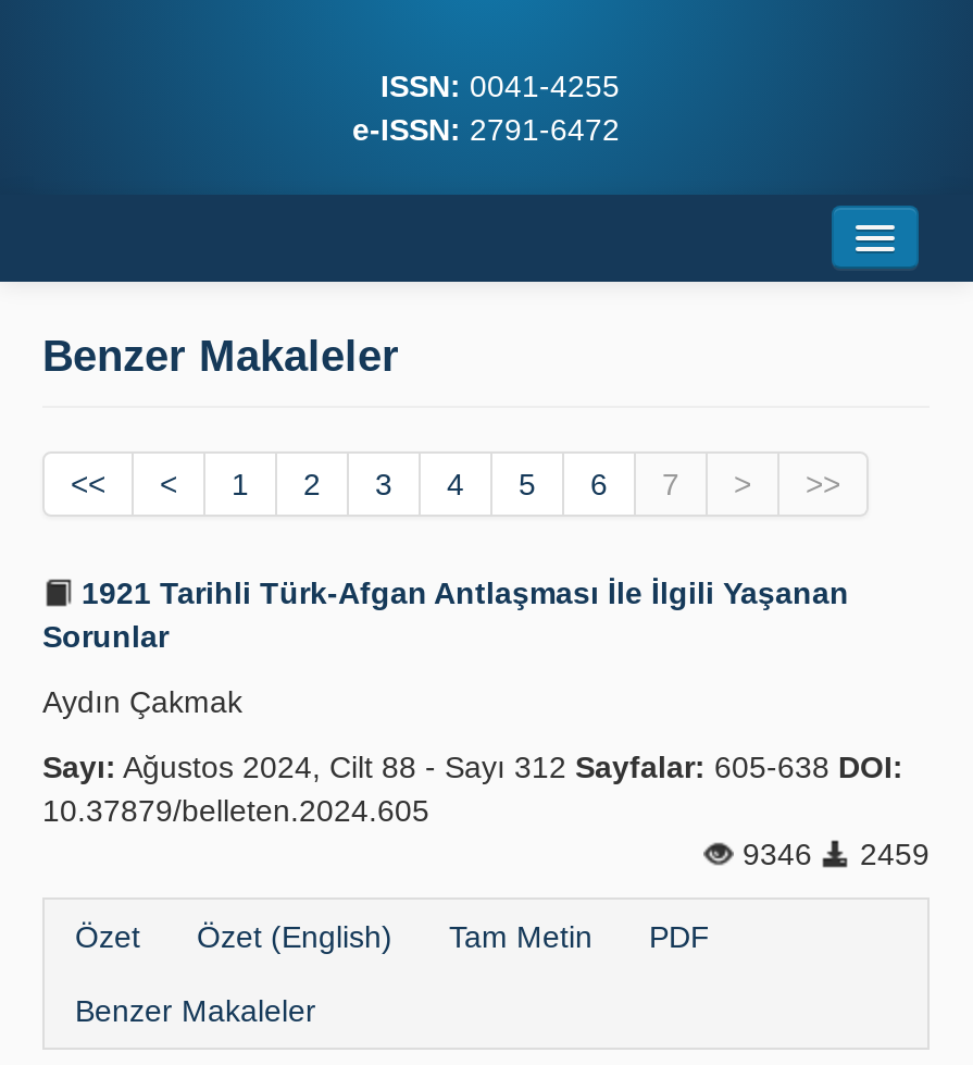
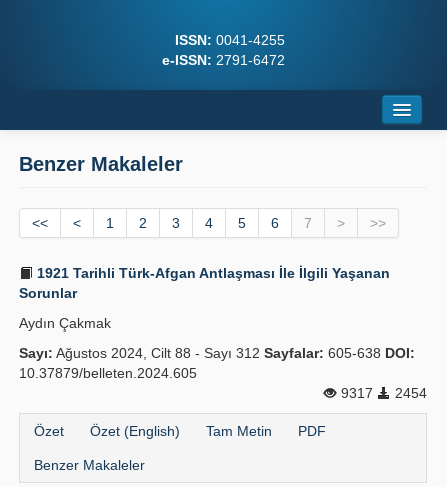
- 9346
+ 9317

- 2459
+ 2454
